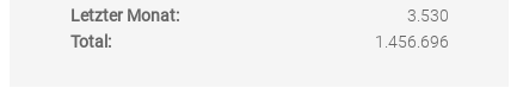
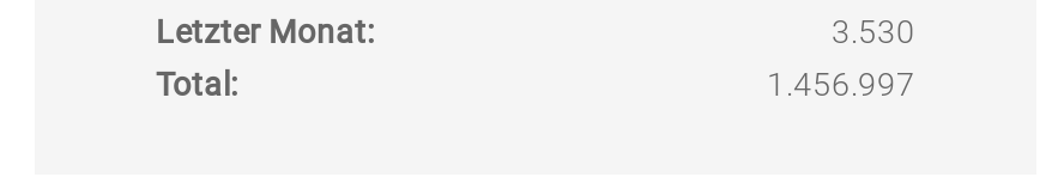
- 1.456.696
+ 1.456.997
